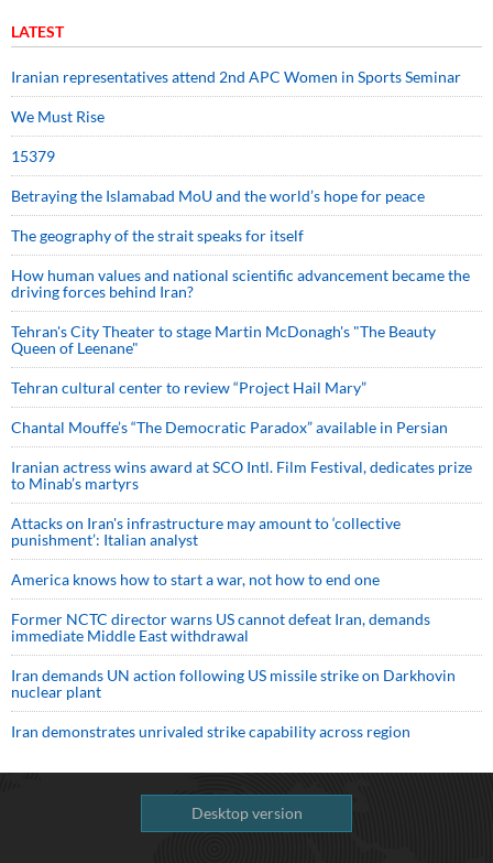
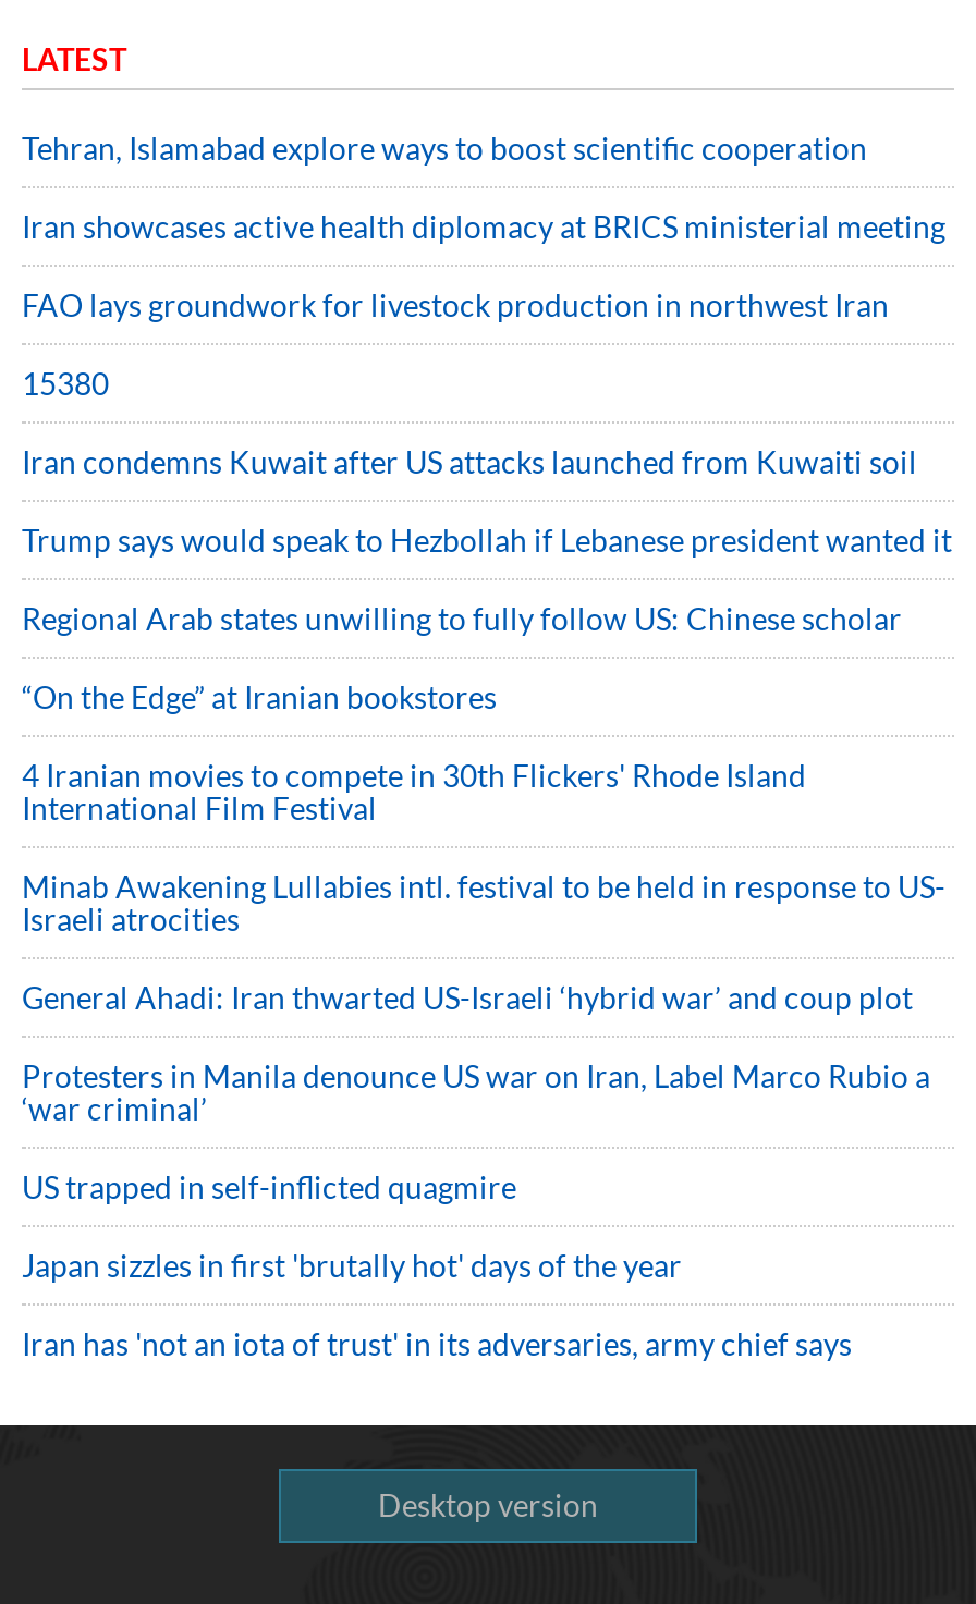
- Iranian representatives attend 2nd APC Women in Sports Seminar
+ Tehran, Islamabad explore ways to boost scientific cooperation

- We Must Rise
+ Iran showcases active health diplomacy at BRICS ministerial meeting

- 15379
+ FAO lays groundwork for livestock production in northwest Iran

- Betraying the Islamabad MoU and the world’s hope for peace
+ 15380

- The geography of the strait speaks for itself
+ Iran condemns Kuwait after US attacks launched from Kuwaiti soil

- How human values and national scientific advancement became the
- driving forces behind Iran?
+ Trump says would speak to Hezbollah if Lebanese president wanted it

- Tehran's City Theater to stage Martin McDonagh's "The Beauty
- Queen of Leenane"
+ Regional Arab states unwilling to fully follow US: Chinese scholar

- Tehran cultural center to review “Project Hail Mary”
+ “On the Edge” at Iranian bookstores

- Chantal Mouffe’s “The Democratic Paradox” available in Persian
+ 4 Iranian movies to compete in 30th Flickers' Rhode Island
+ International Film Festival

- Iranian actress wins award at SCO Intl. Film Festival, dedicates prize
- to Minab’s martyrs
+ Minab Awakening Lullabies intl. festival to be held in response to US-
+ Israeli atrocities

- Attacks on Iran's infrastructure may amount to ‘collective
- punishment’: Italian analyst
+ General Ahadi: Iran thwarted US-Israeli ‘hybrid war’ and coup plot

- America knows how to start a war, not how to end one
+ Protesters in Manila denounce US war on Iran, Label Marco Rubio a
+ ‘war criminal’

- Former NCTC director warns US cannot defeat Iran, demands
- immediate Middle East withdrawal
+ US trapped in self-inflicted quagmire

- Iran demands UN action following US missile strike on Darkhovin
- nuclear plant
+ Japan sizzles in first 'brutally hot' days of the year

- Iran demonstrates unrivaled strike capability across region
+ Iran has 'not an iota of trust' in its adversaries, army chief says
